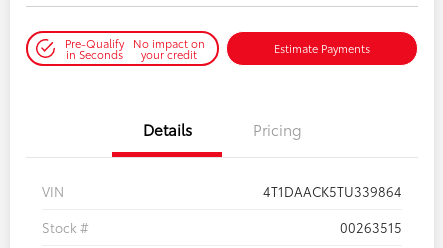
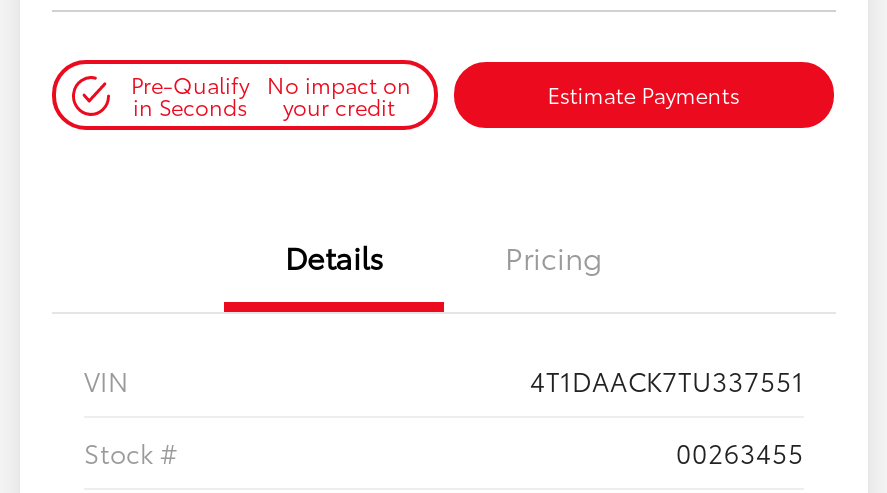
- 4T1DAACK5TU339864
+ 4T1DAACK7TU337551

- 00263515
+ 00263455
